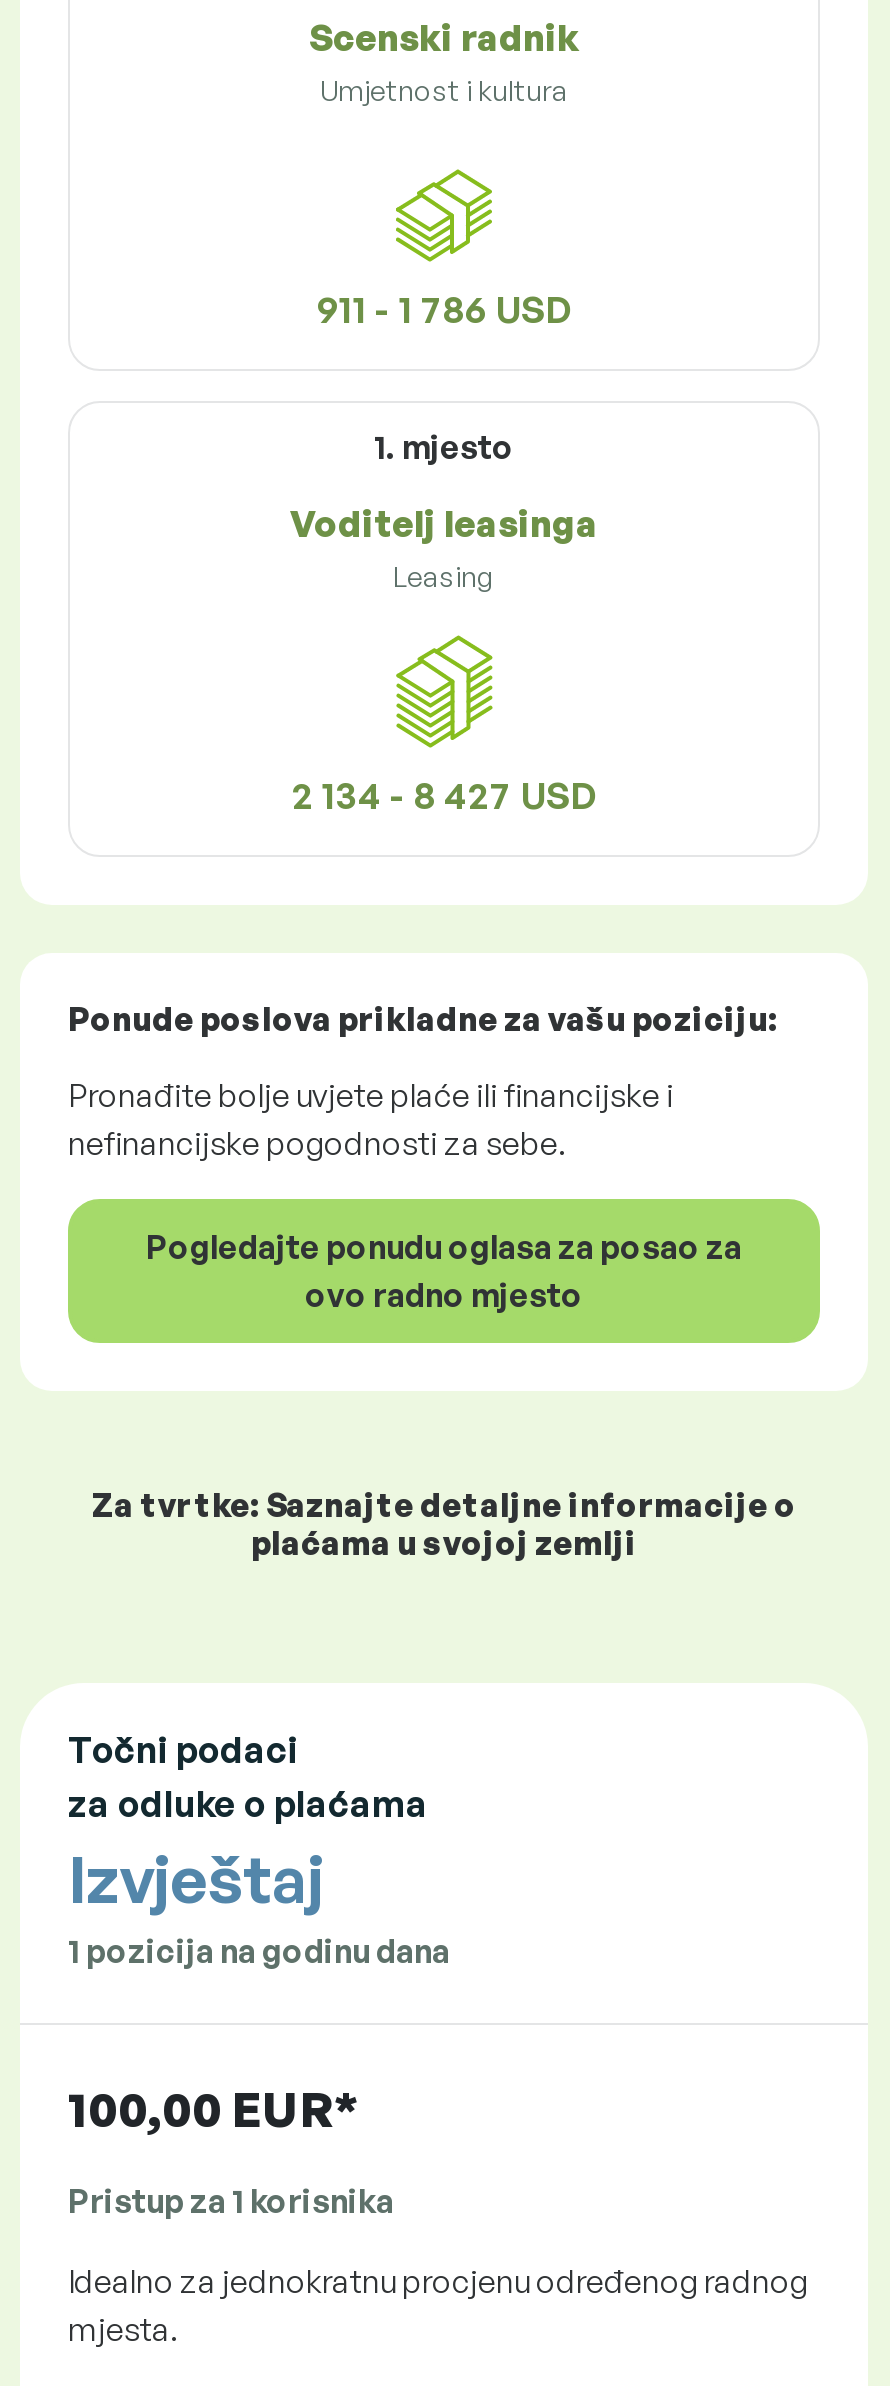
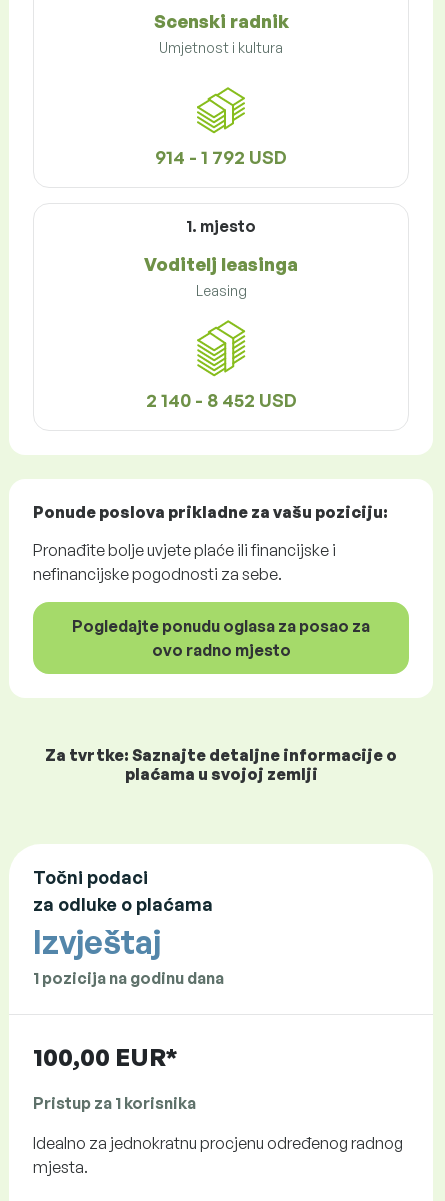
- 911 - 1 786 USD
+ 914 - 1 792 USD

- 2 134 - 8 427 USD
+ 2 140 - 8 452 USD
